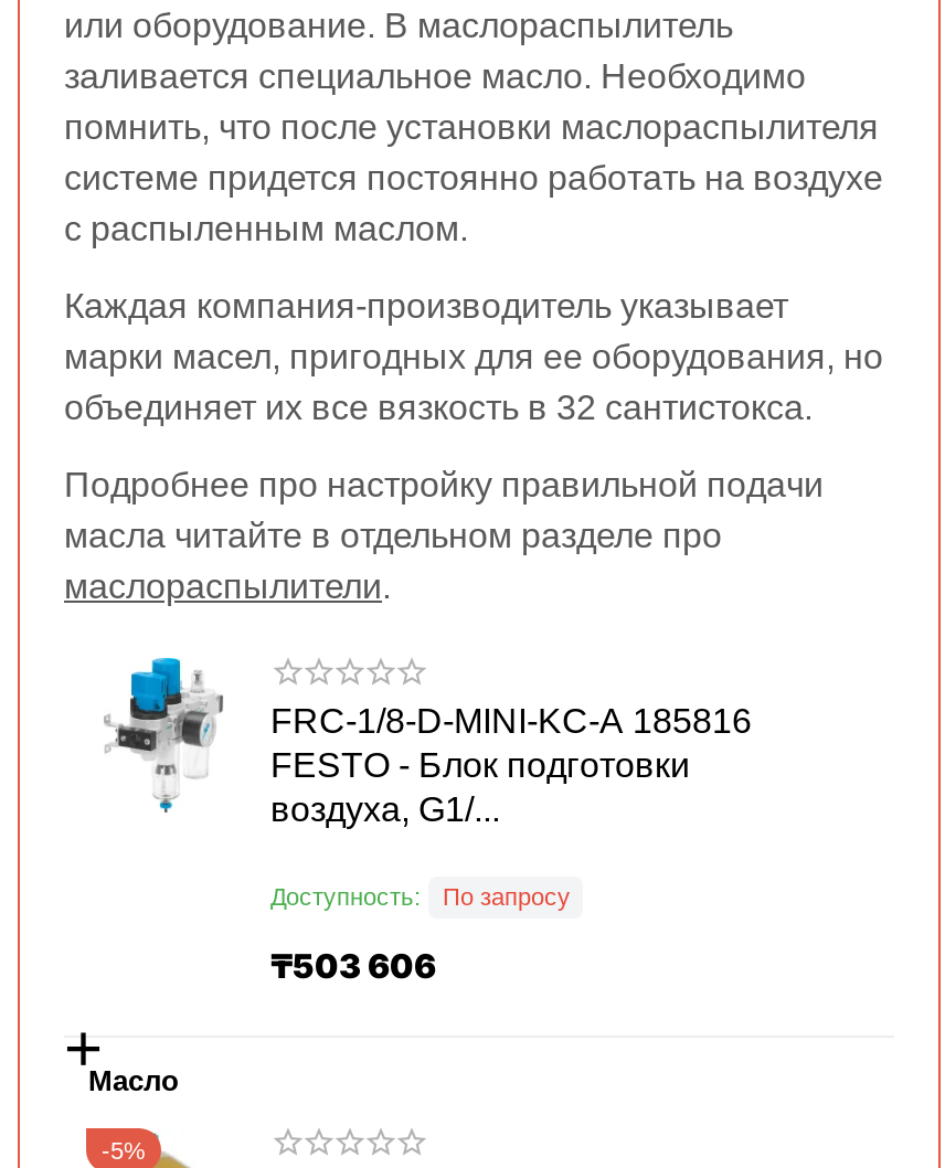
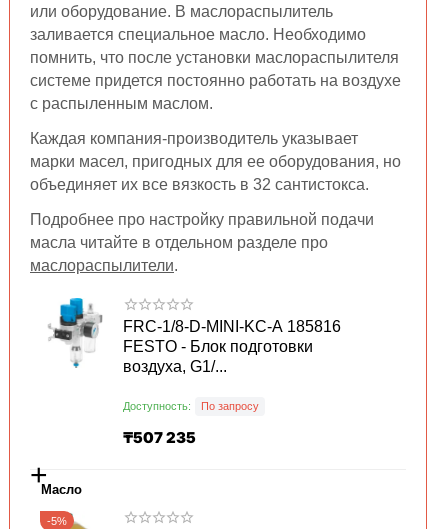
- ₸503 606
+ ₸507 235
